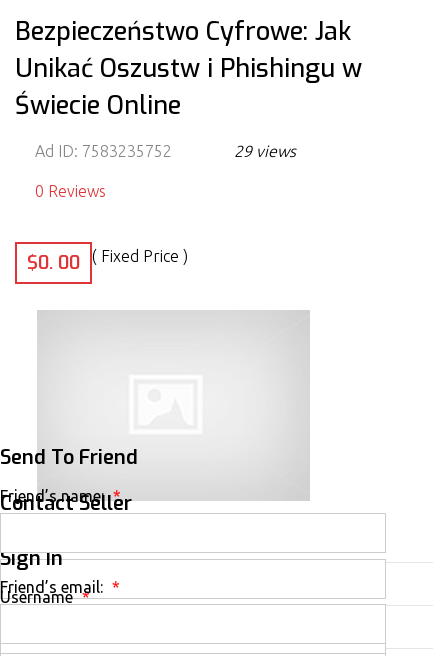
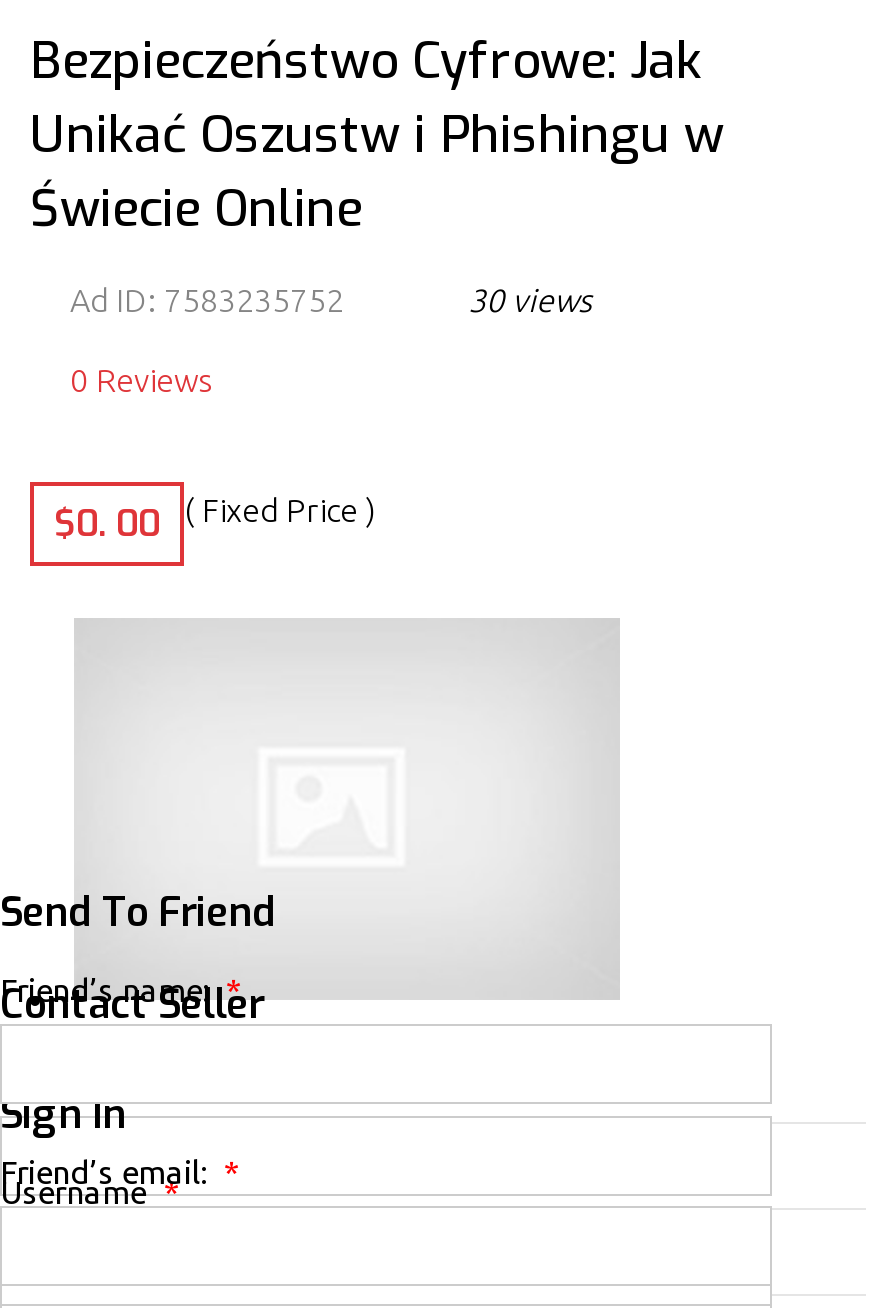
- 29 views
+ 30 views
